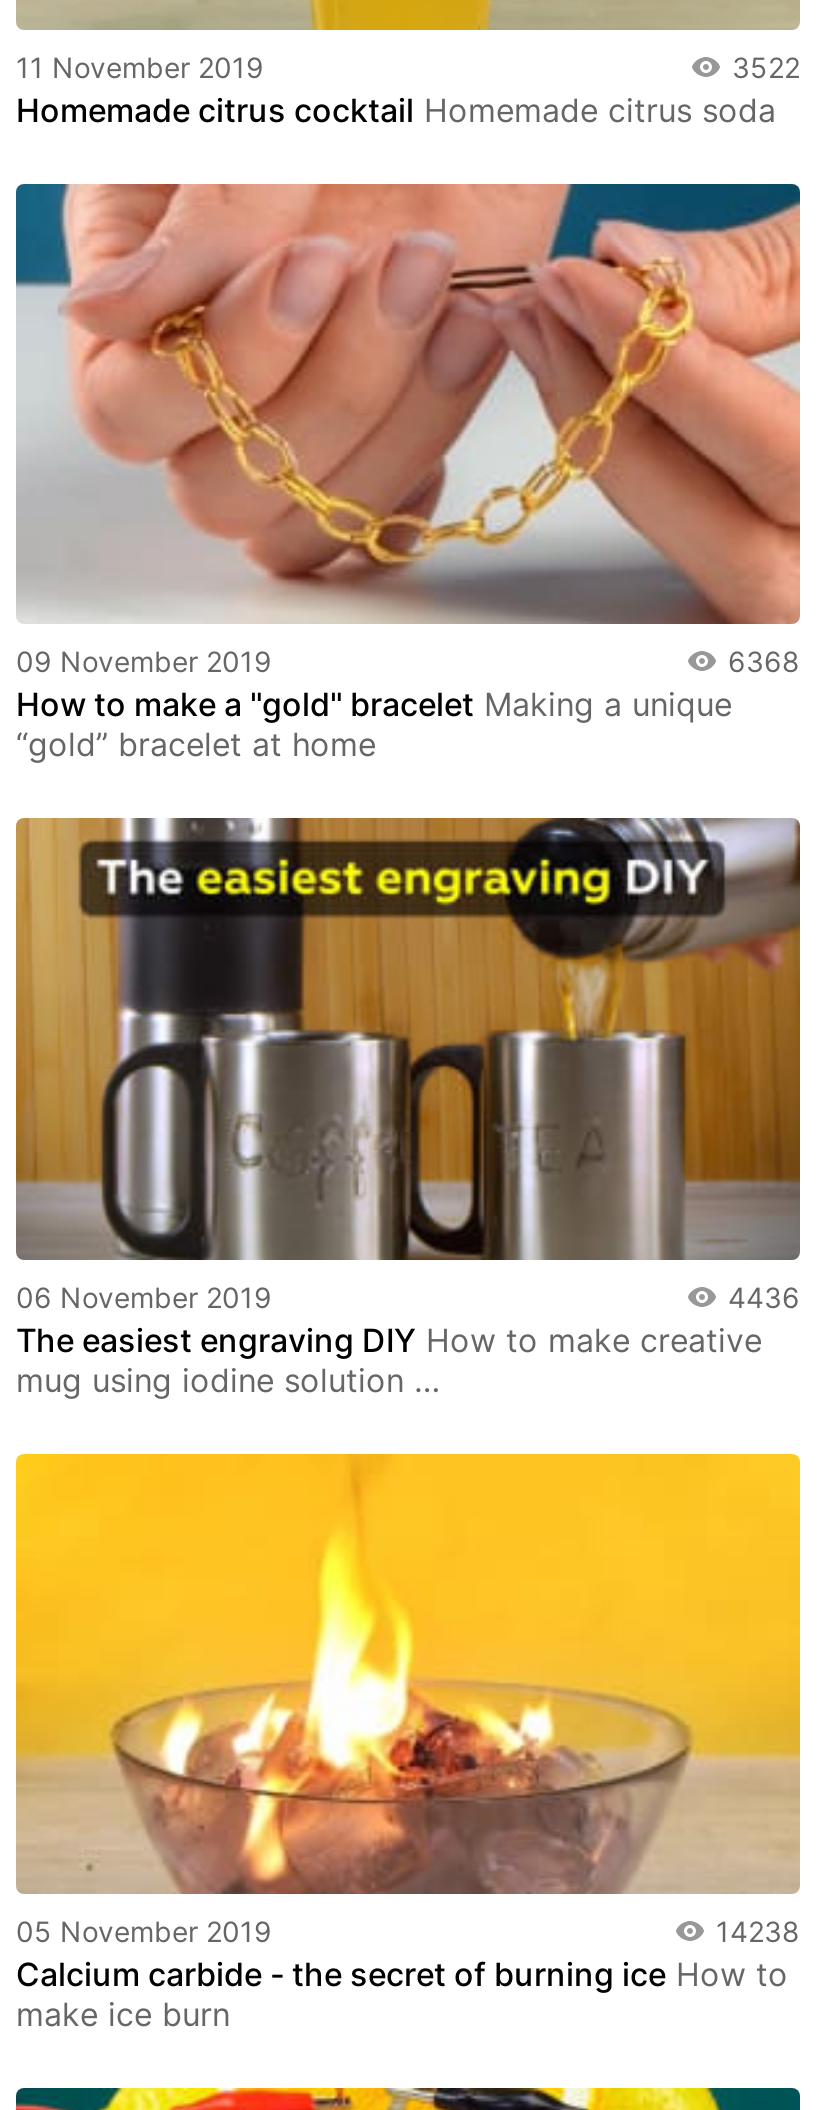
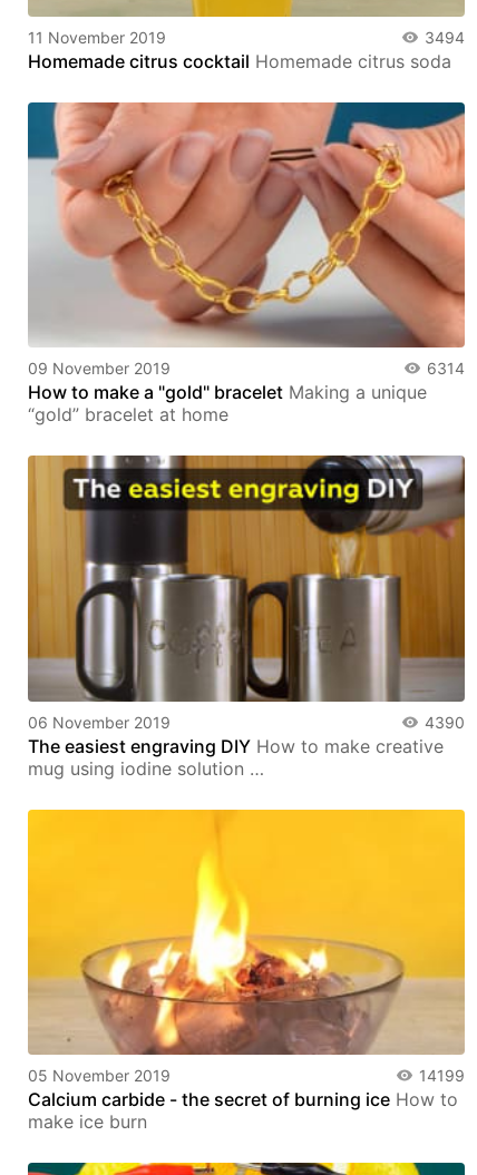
- 3522
+ 3494

- 6368
+ 6314

- 4436
+ 4390

- 14238
+ 14199
